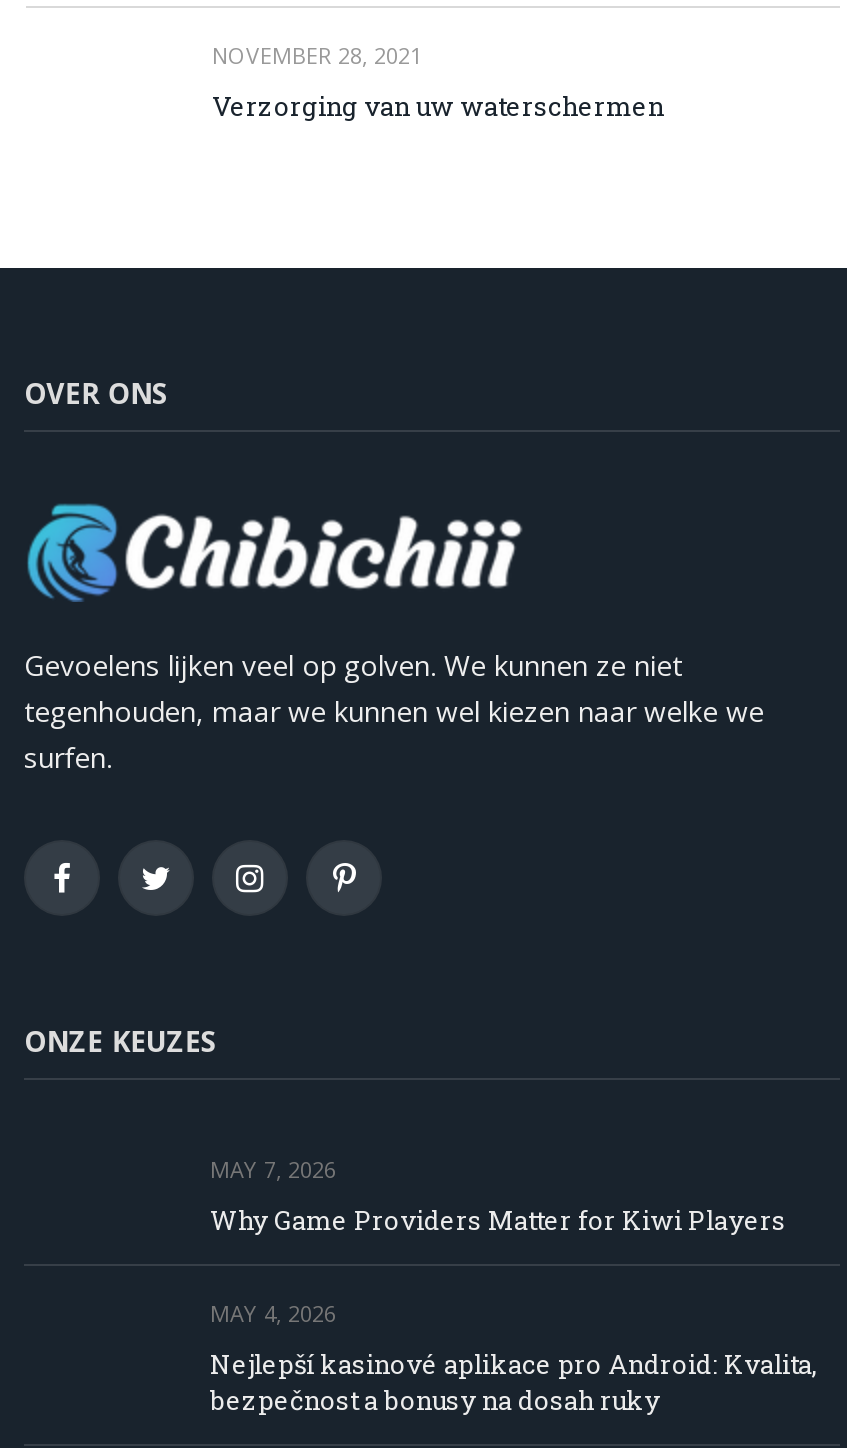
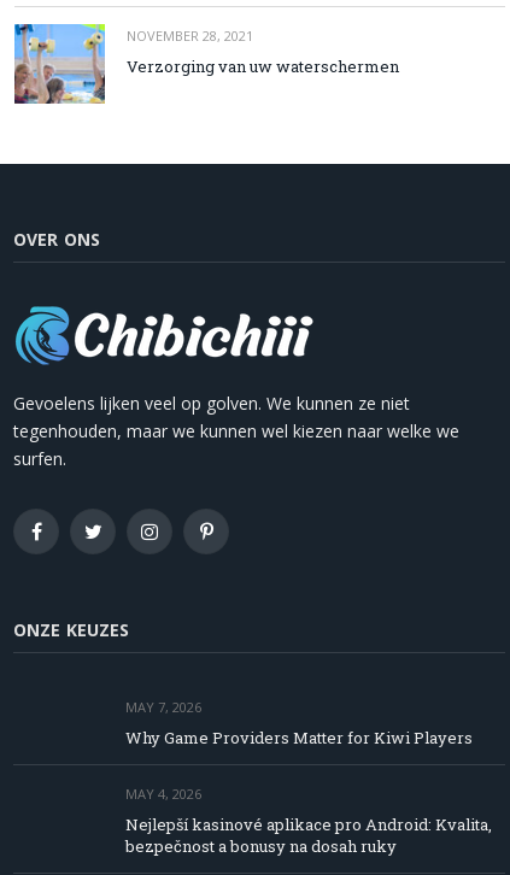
+ [image]
